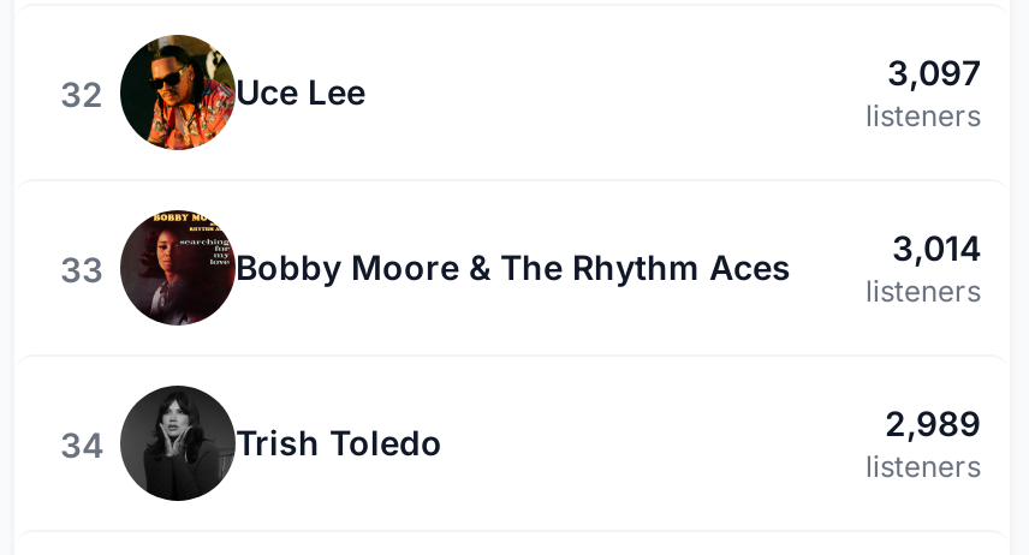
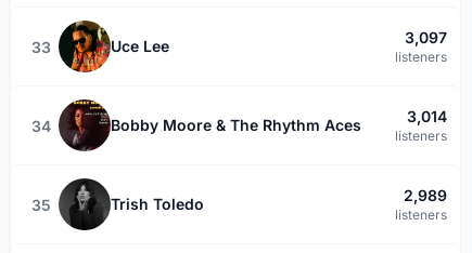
- 32
+ 33

- 33
+ 34

- 34
+ 35
